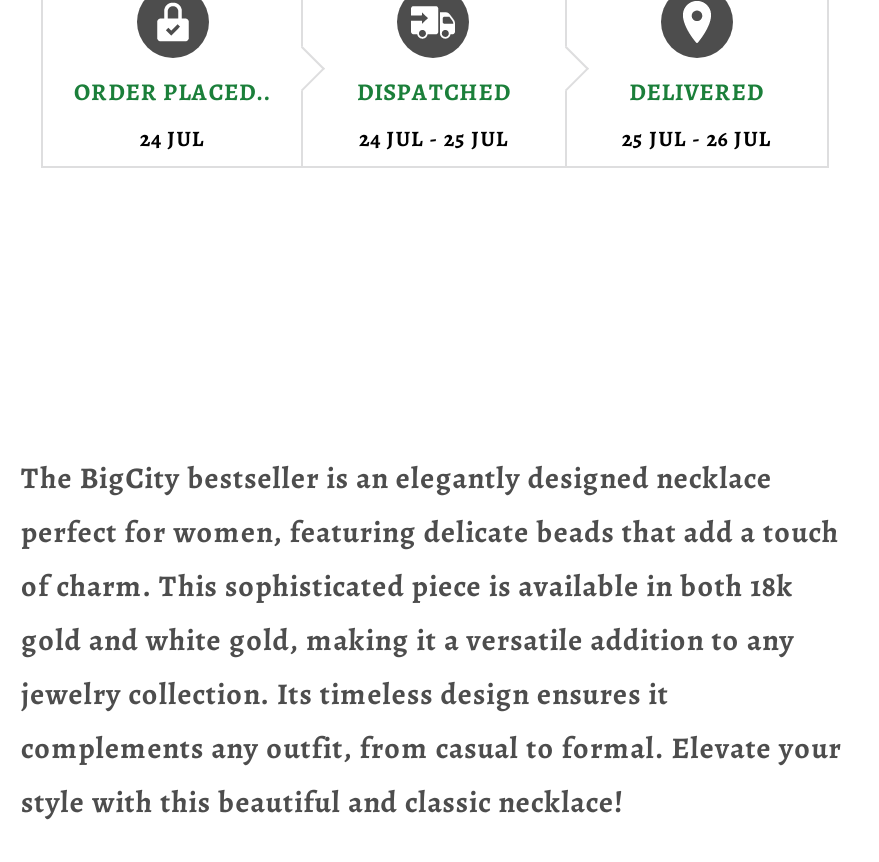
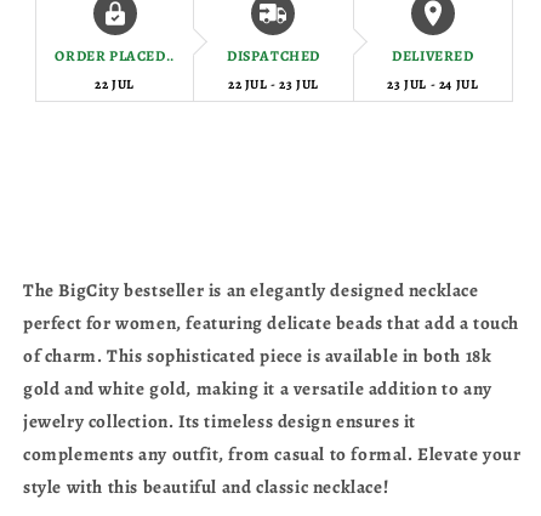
- 24 JUL
+ 22 JUL

- 24 JUL - 25 JUL
+ 22 JUL - 23 JUL

- 25 JUL - 26 JUL
+ 23 JUL - 24 JUL
